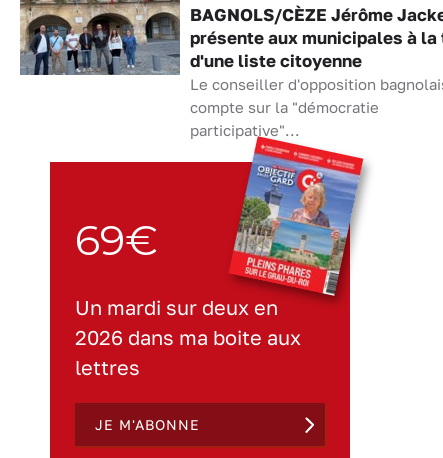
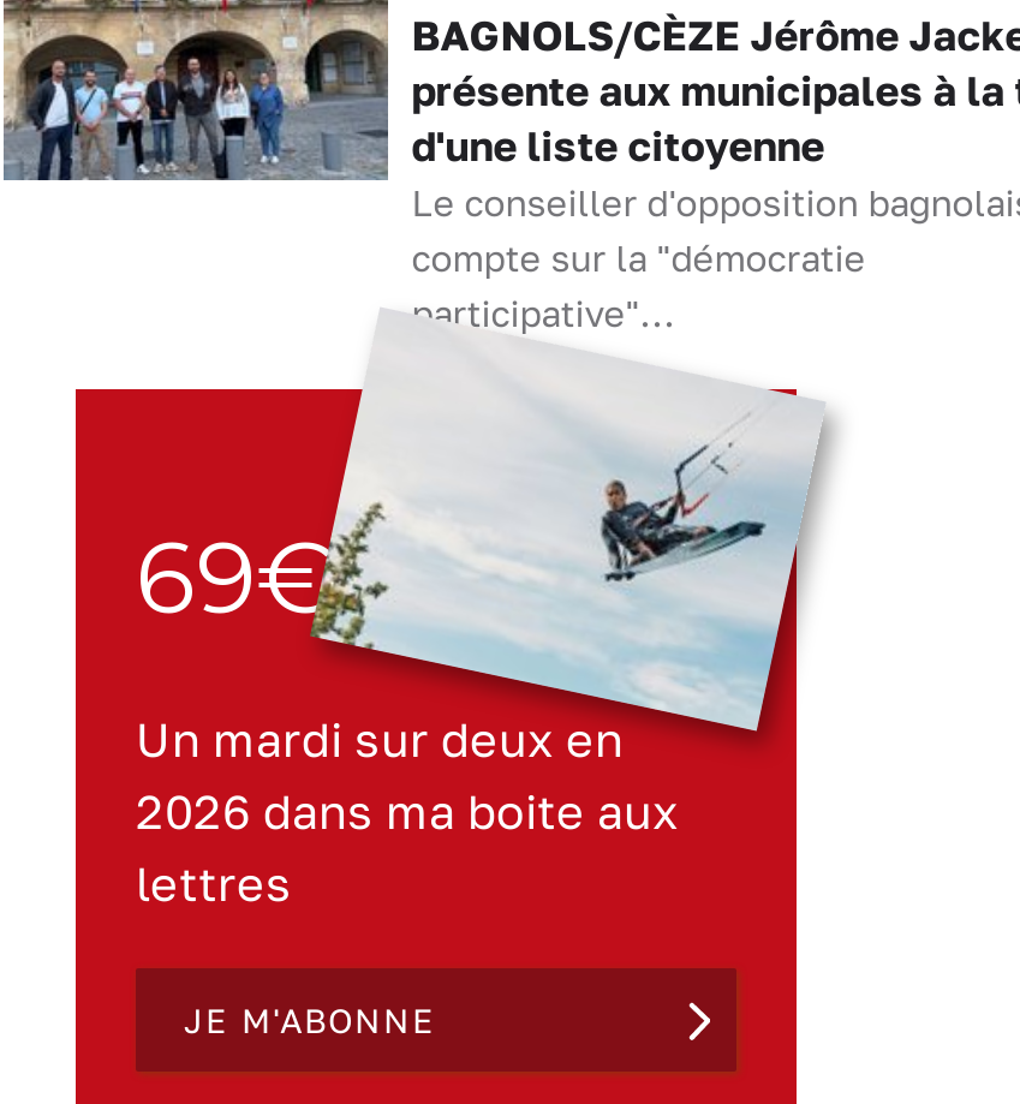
- [image]
+ [image]
